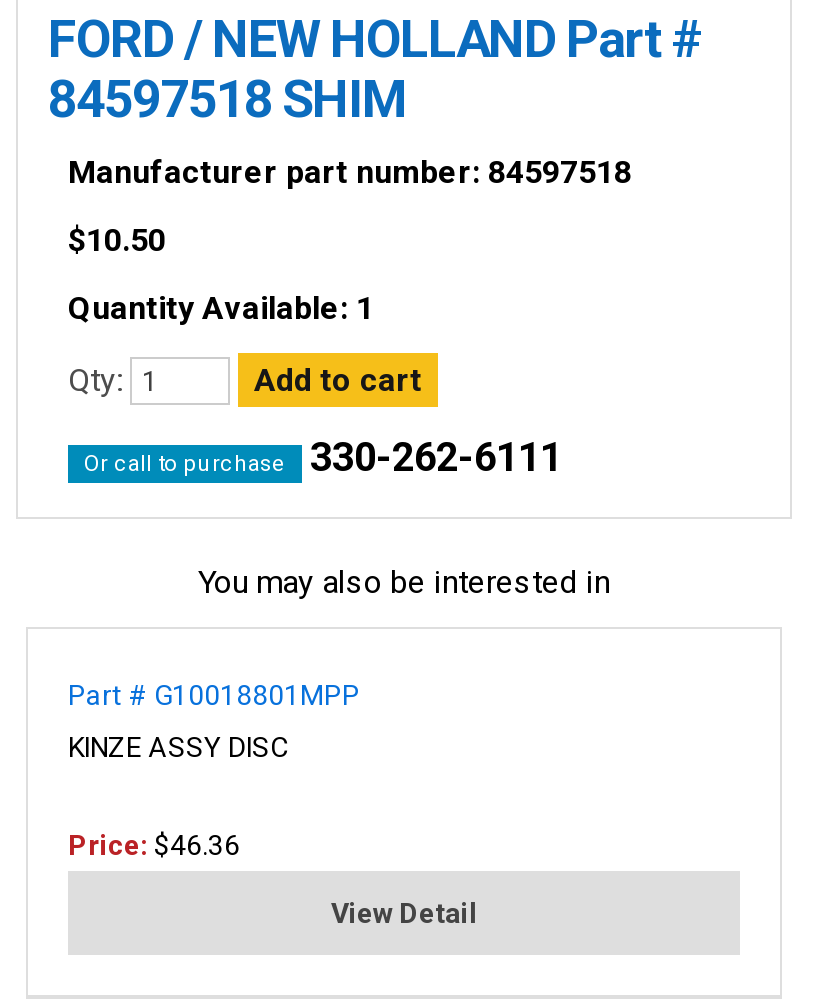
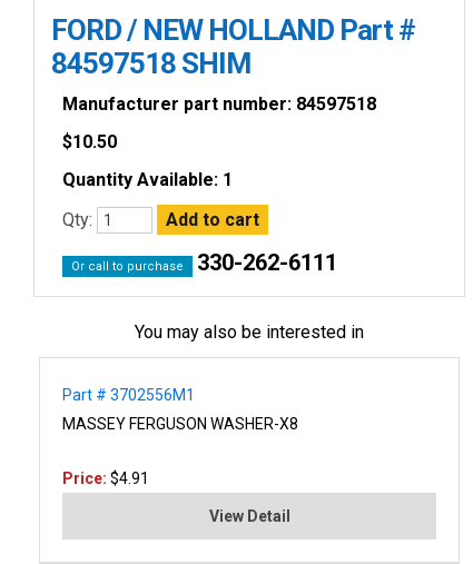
- Part # G10018801MPP
+ Part # 3702556M1

- KINZE ASSY DISC
+ MASSEY FERGUSON WASHER-X8

- Price: $46.36
+ Price: $4.91
